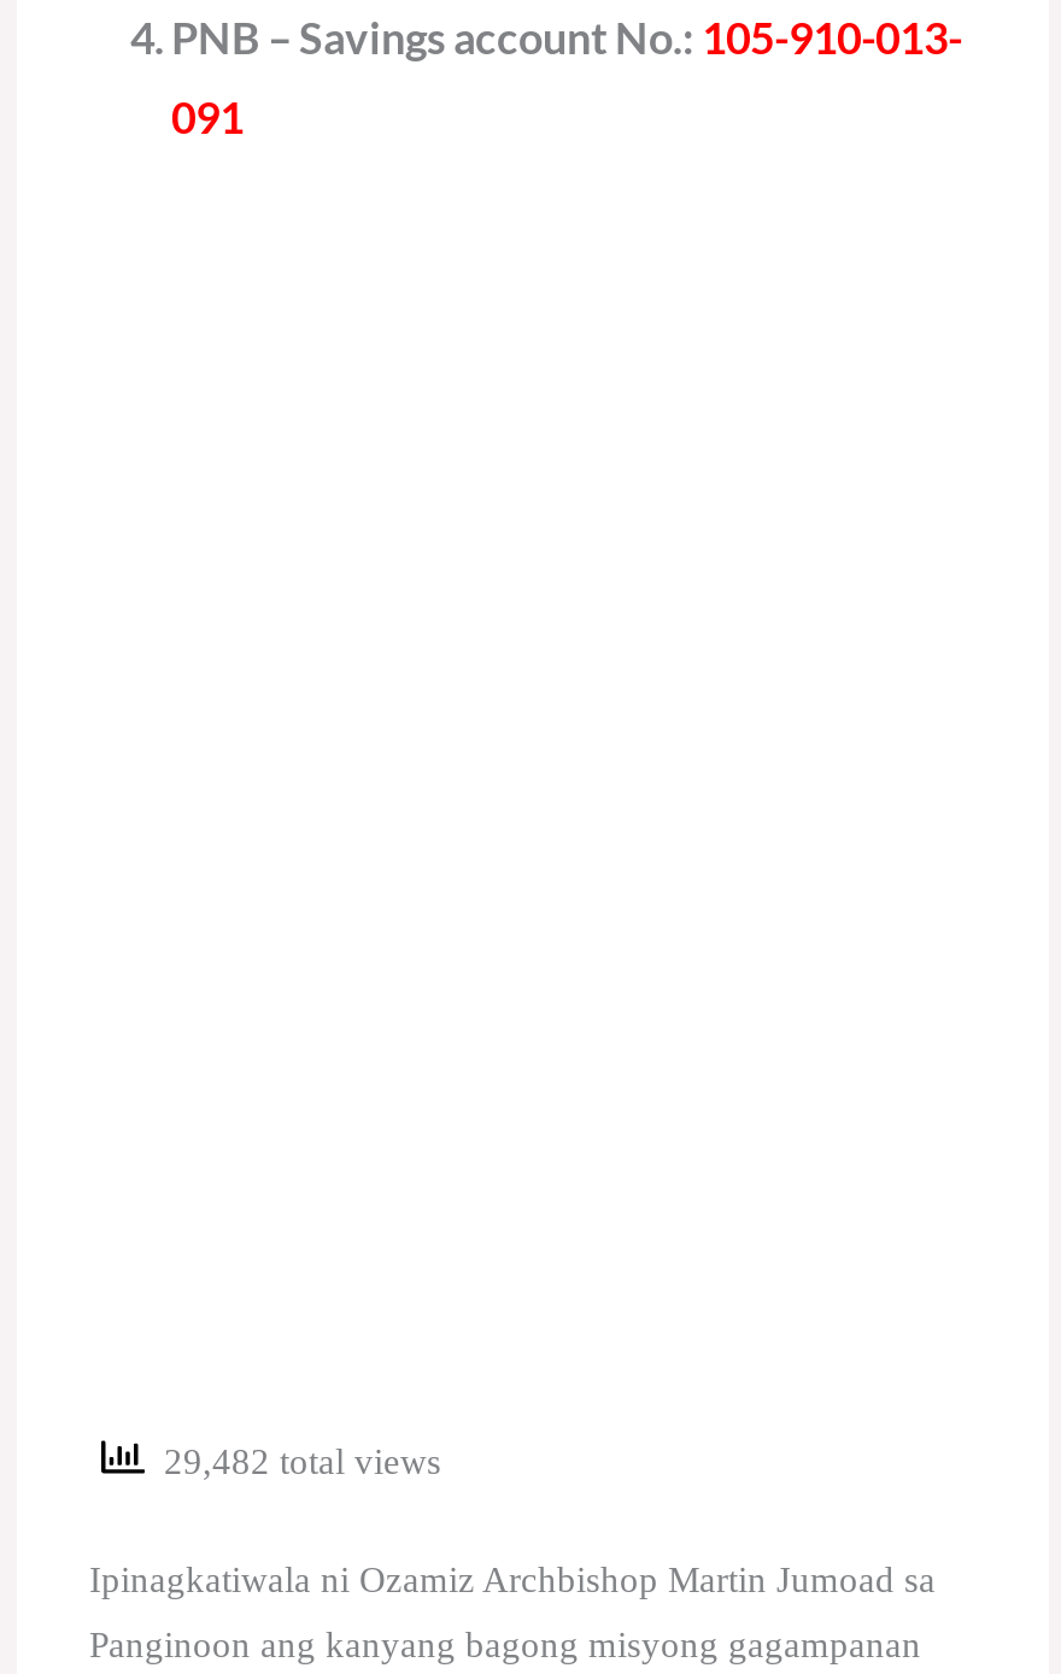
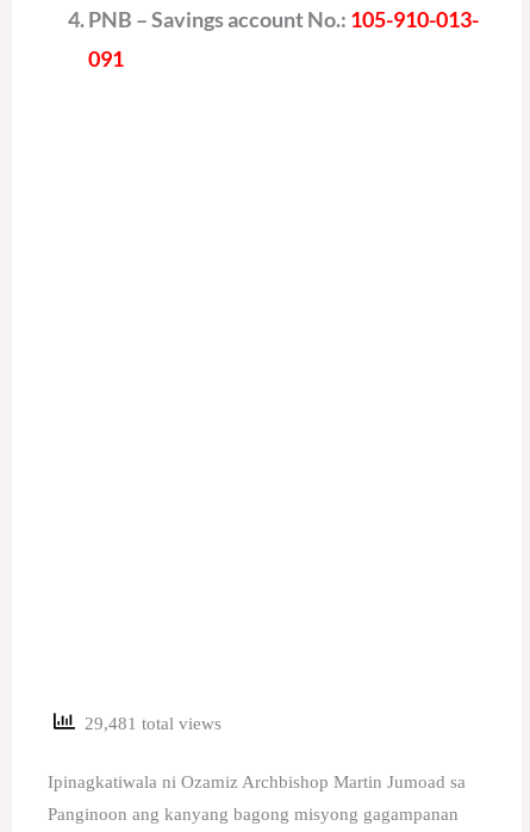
- 29,482 total views
+ 29,481 total views
